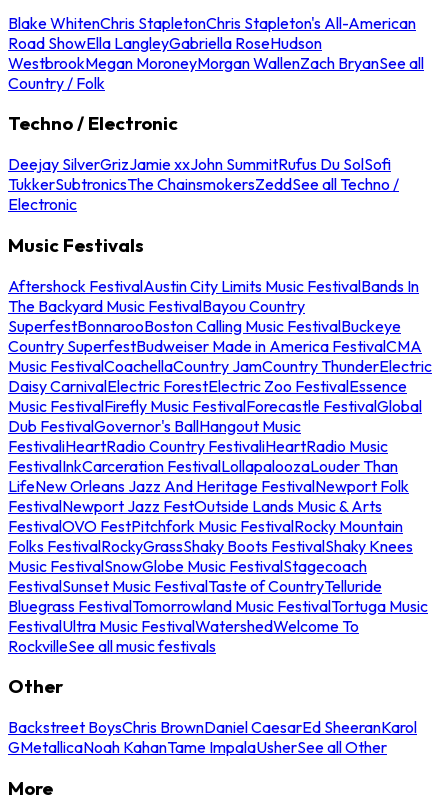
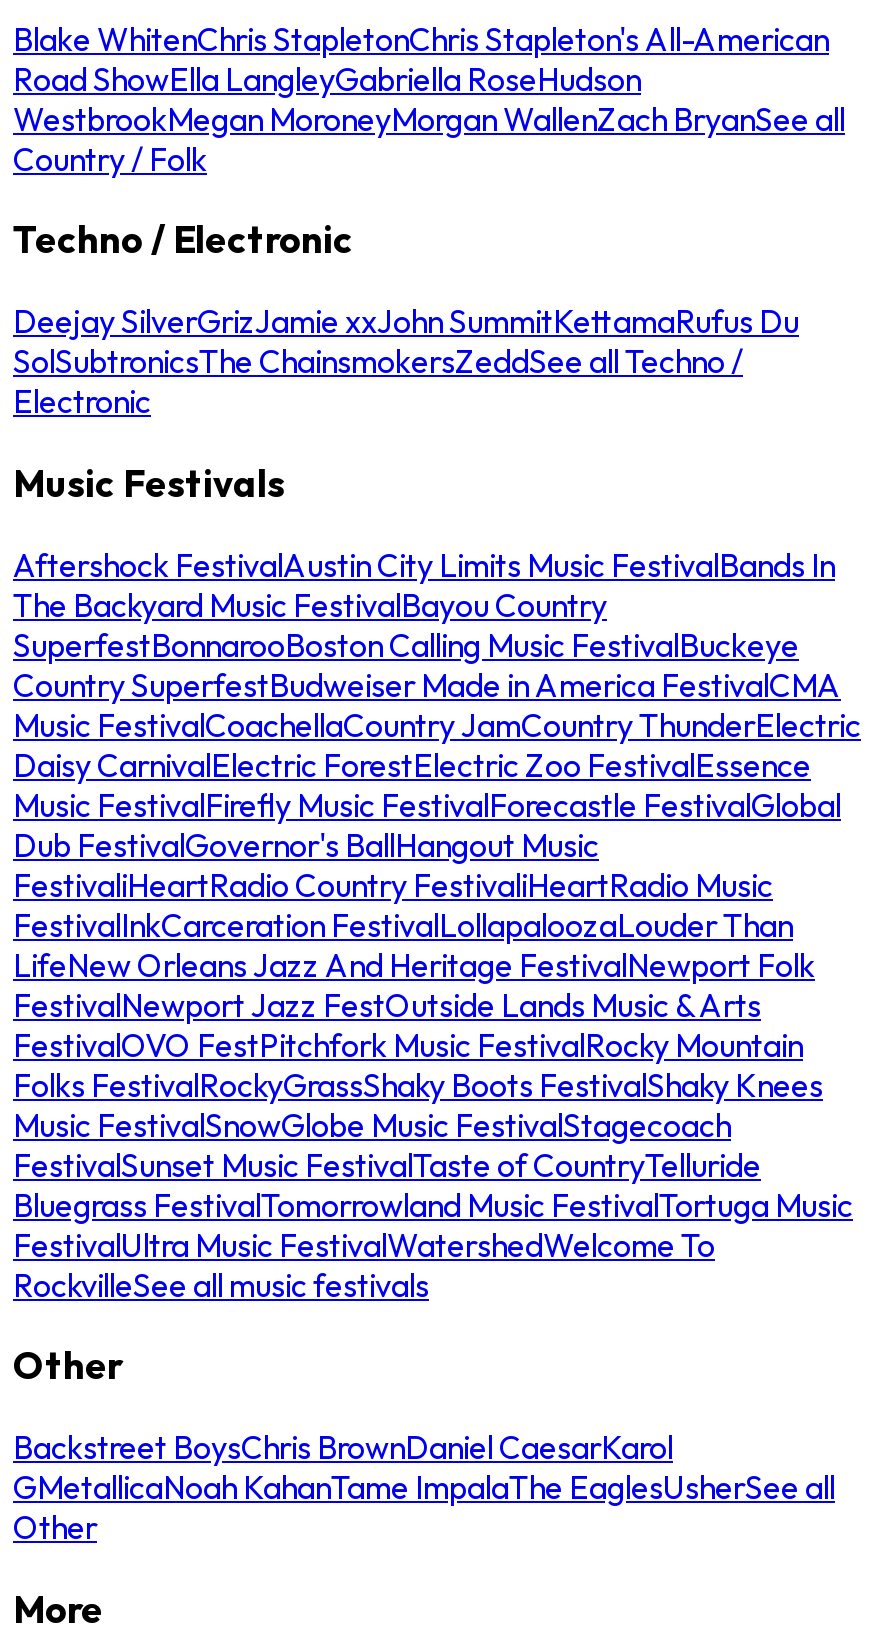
- Deejay SilverGrizJamie xxJohn SummitRufus Du SolSofi
- TukkerSubtronicsThe ChainsmokersZeddSee all Techno /
+ Deejay SilverGrizJamie xxJohn SummitKettamaRufus Du
+ SolSubtronicsThe ChainsmokersZeddSee all Techno /

- Backstreet BoysChris BrownDaniel CaesarEd SheeranKarol
- GMetallicaNoah KahanTame ImpalaUsherSee all Other
+ Backstreet BoysChris BrownDaniel CaesarKarol
+ GMetallicaNoah KahanTame ImpalaThe EaglesUsherSee all
+ Other
